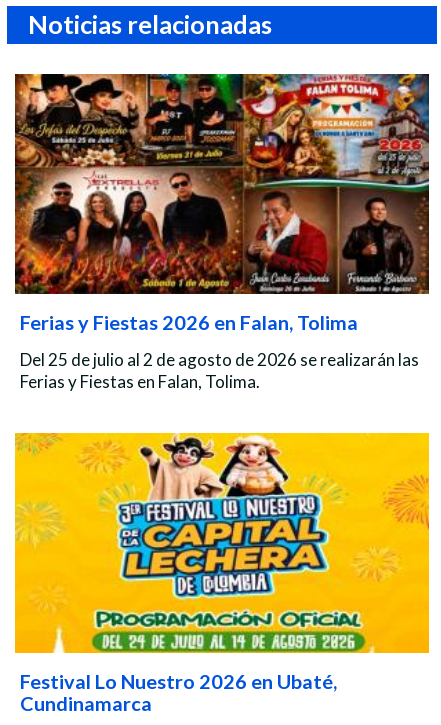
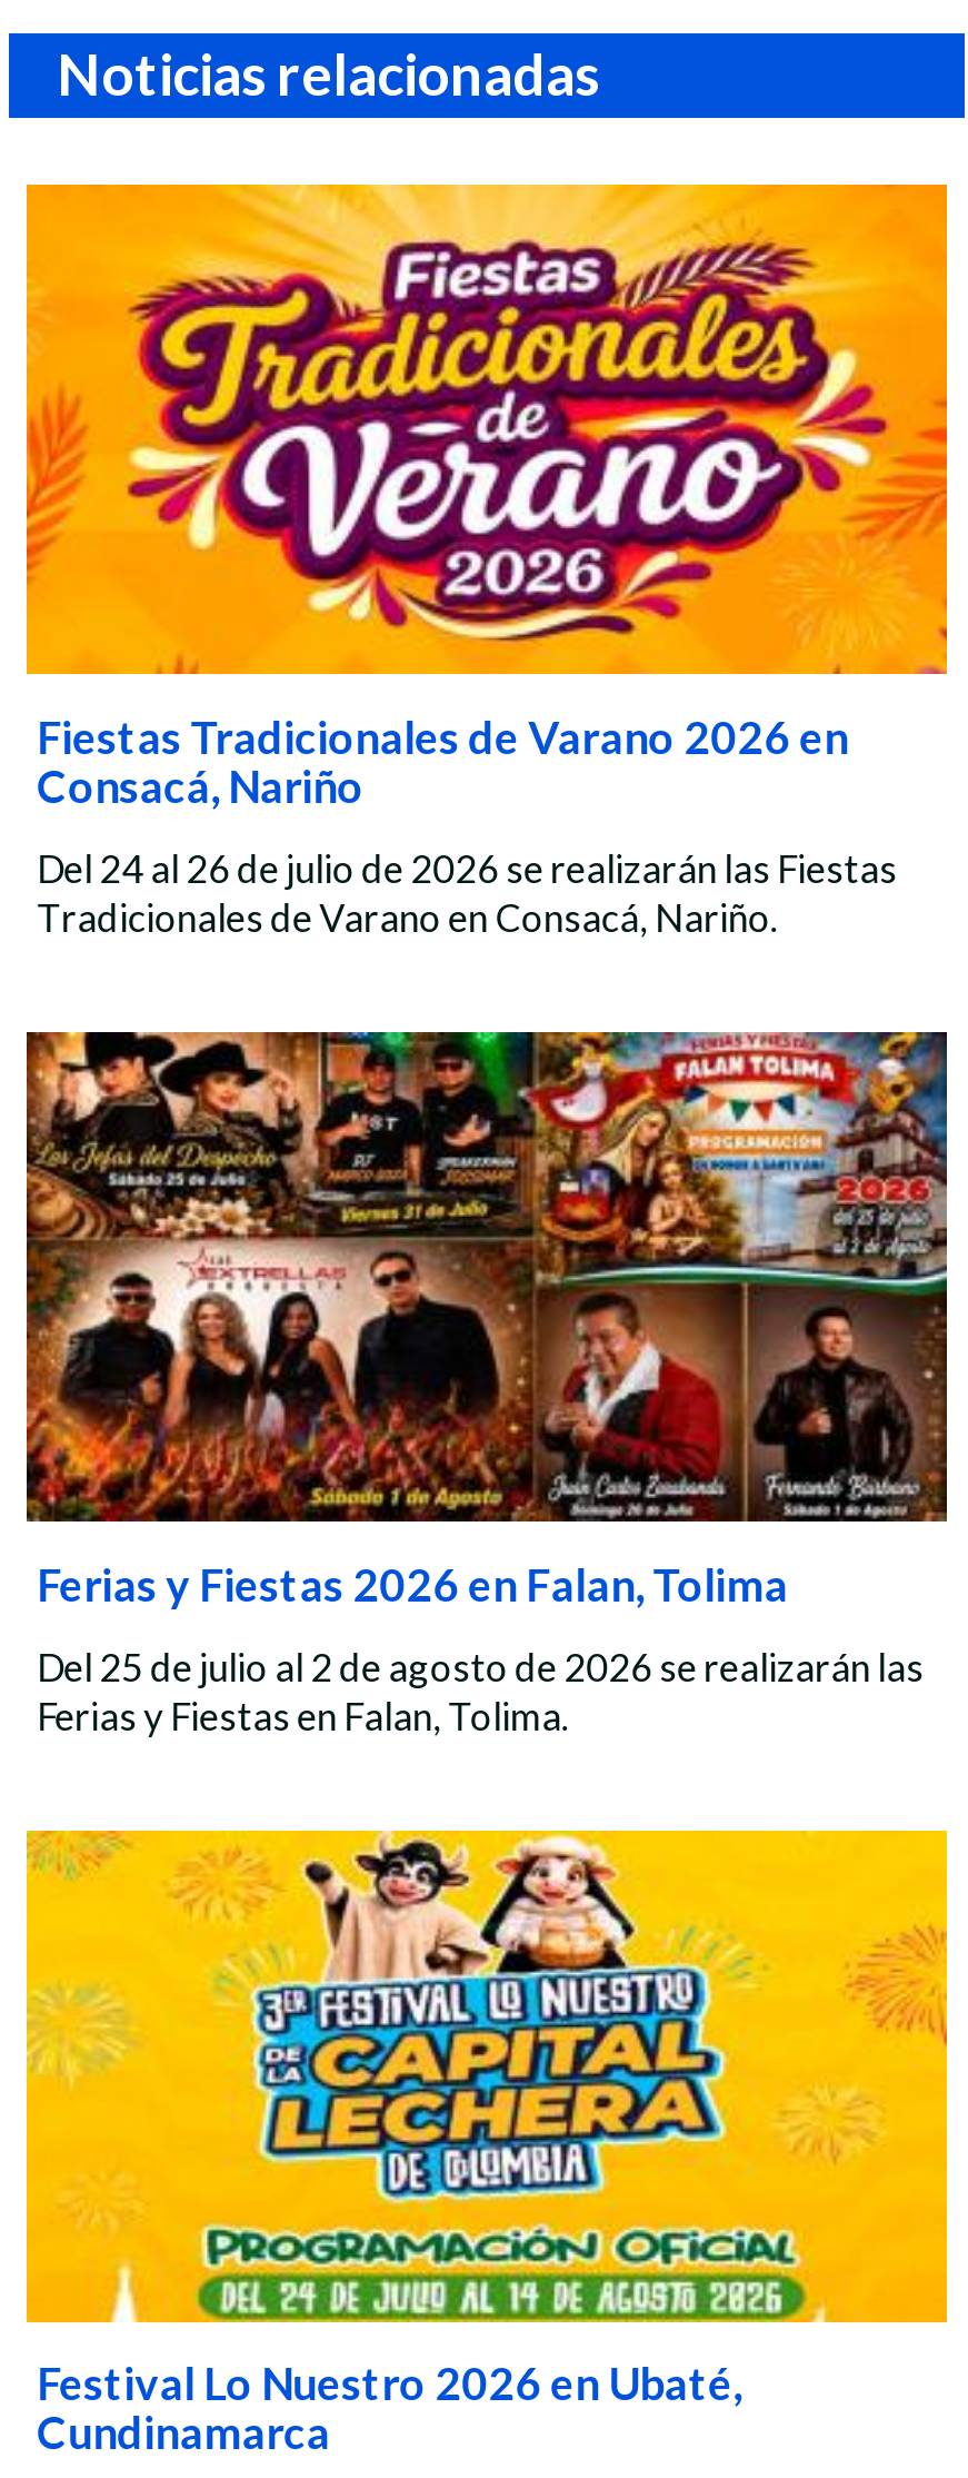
+ [image]
+ Fiestas Tradicionales de Varano 2026 en
+ Consacá, Nariño
+ Del 24 al 26 de julio de 2026 se realizarán las Fiestas
+ Tradicionales de Varano en Consacá, Nariño.
